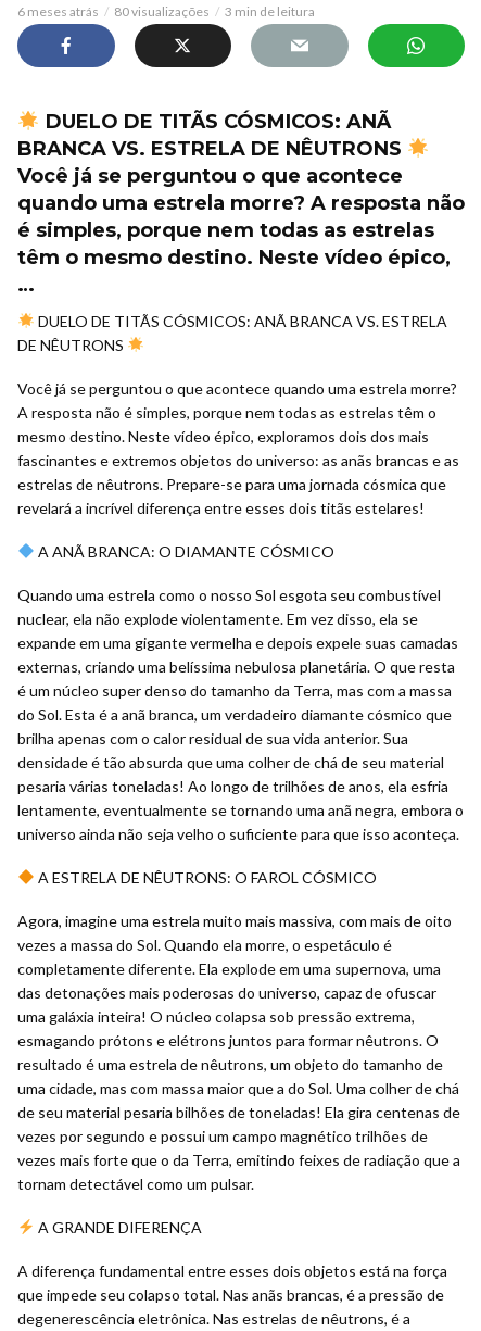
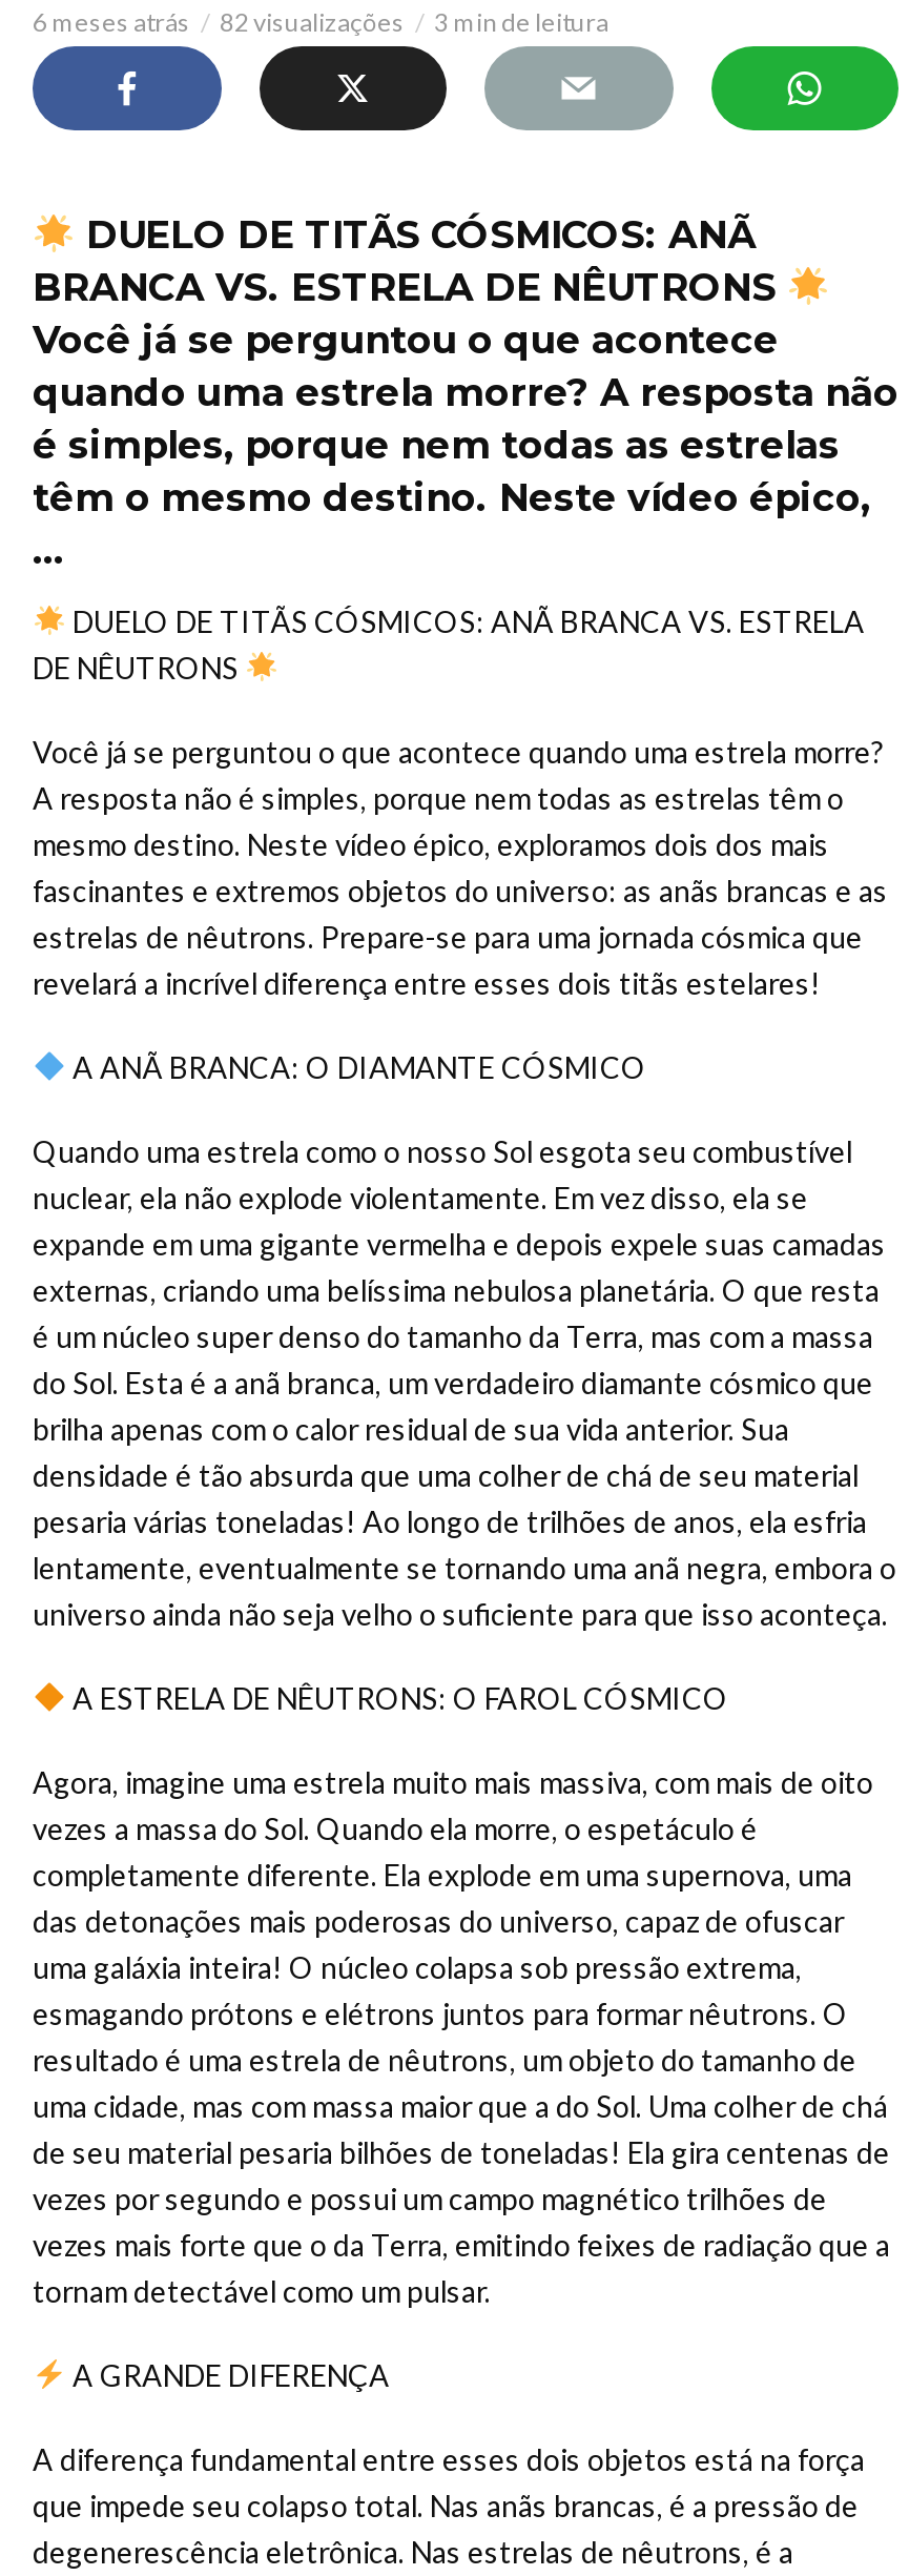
- 80 visualizações
+ 82 visualizações
